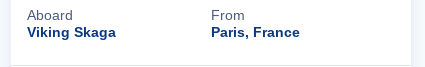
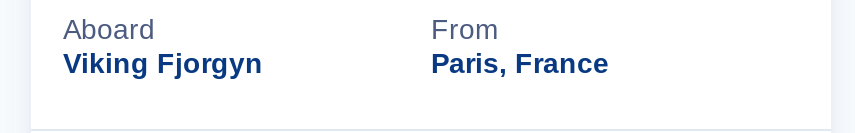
- Viking Skaga
+ Viking Fjorgyn
